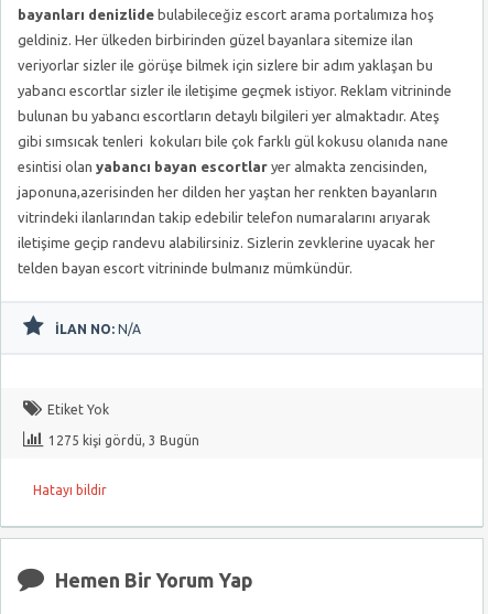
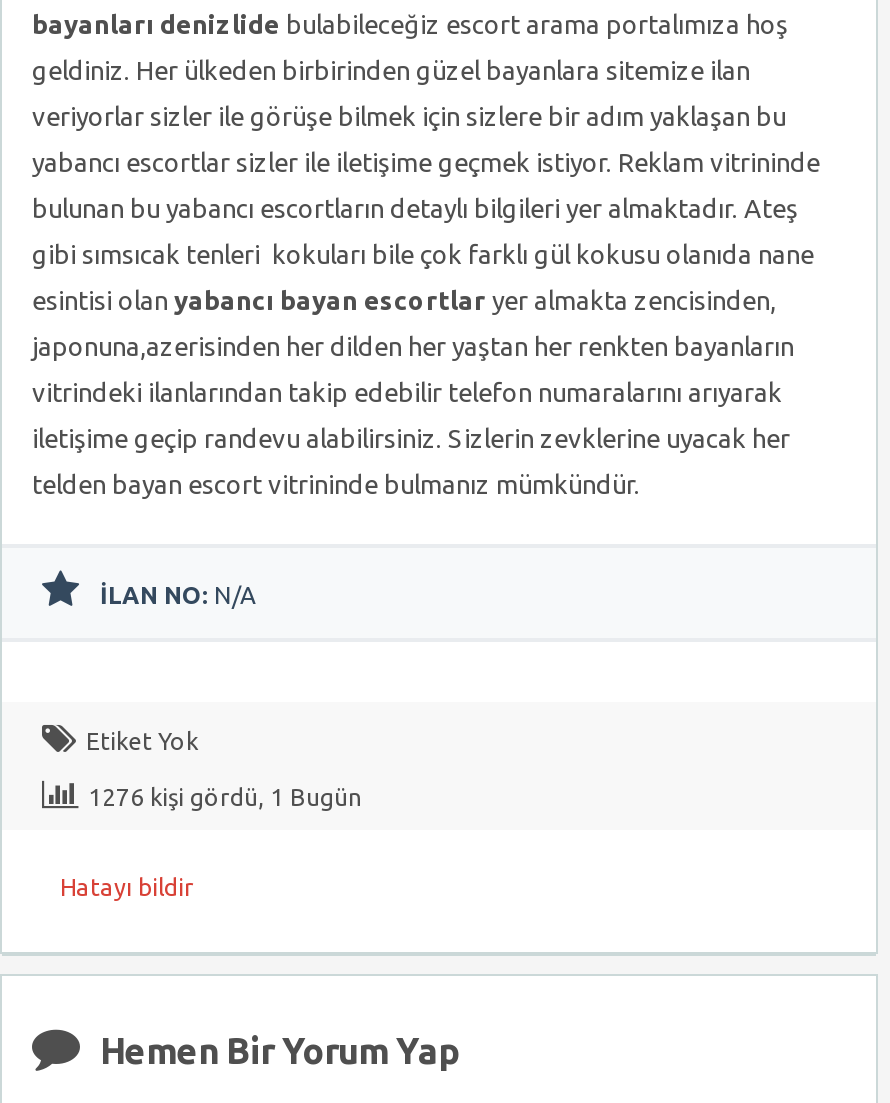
- 1275 kişi gördü, 3 Bugün
+ 1276 kişi gördü, 1 Bugün
